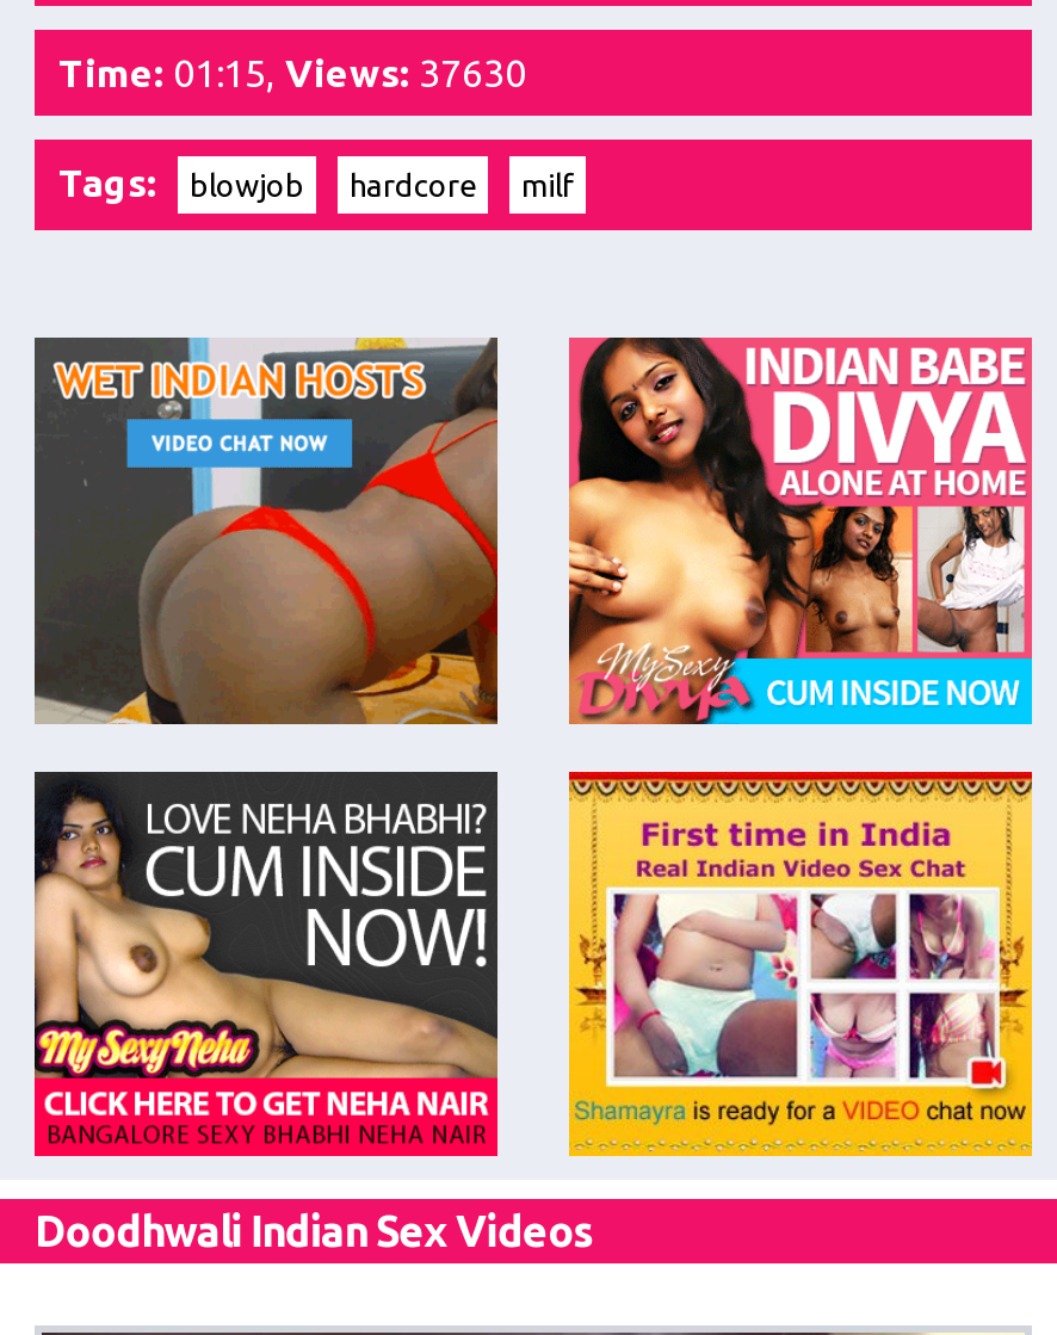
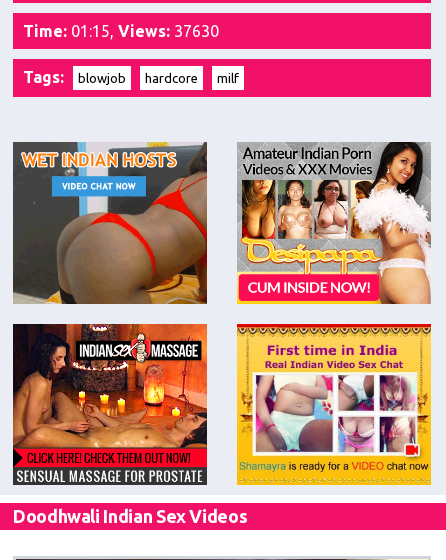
- [image]
+ [image]

- [image]
+ [image]
